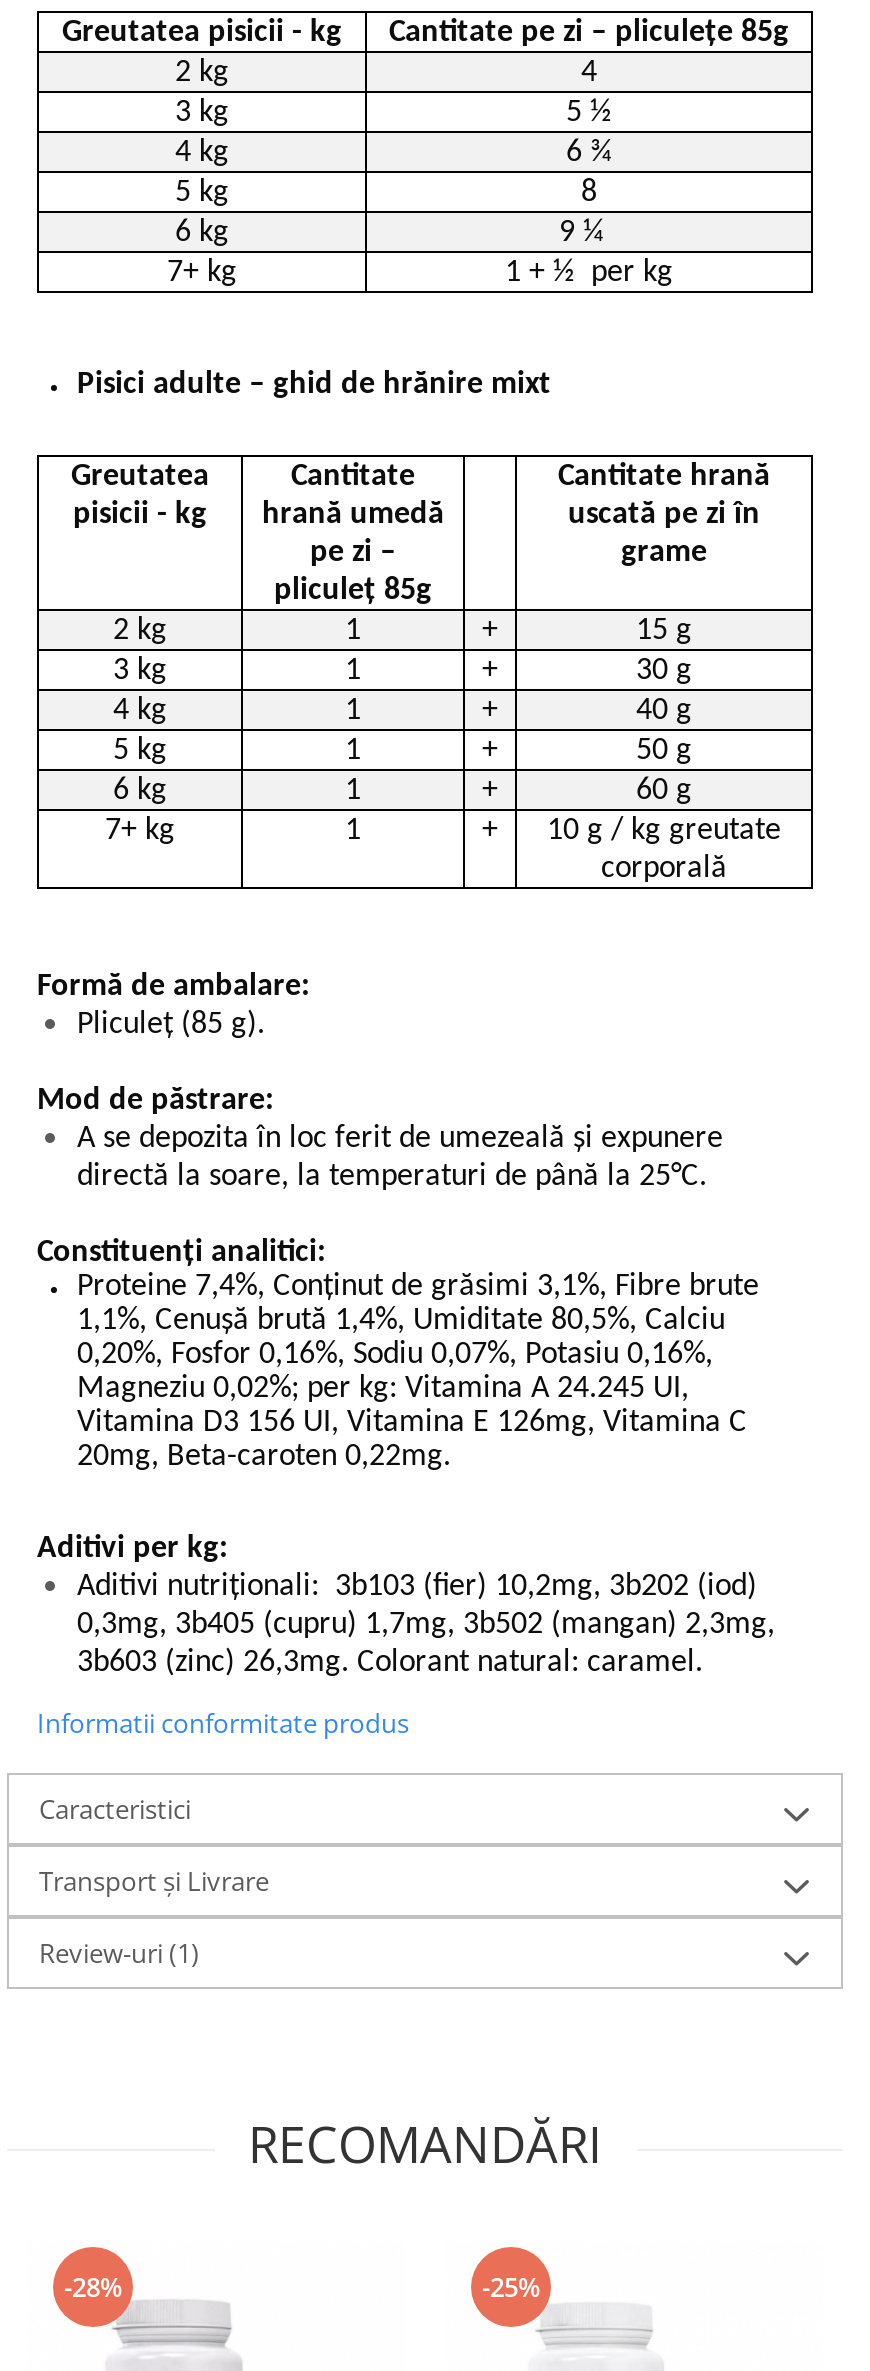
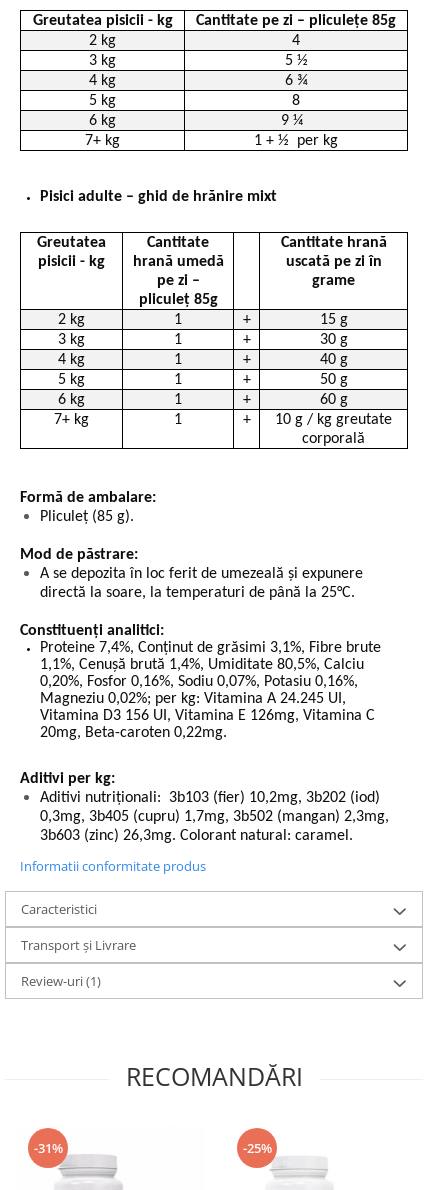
- -28%
+ -31%
